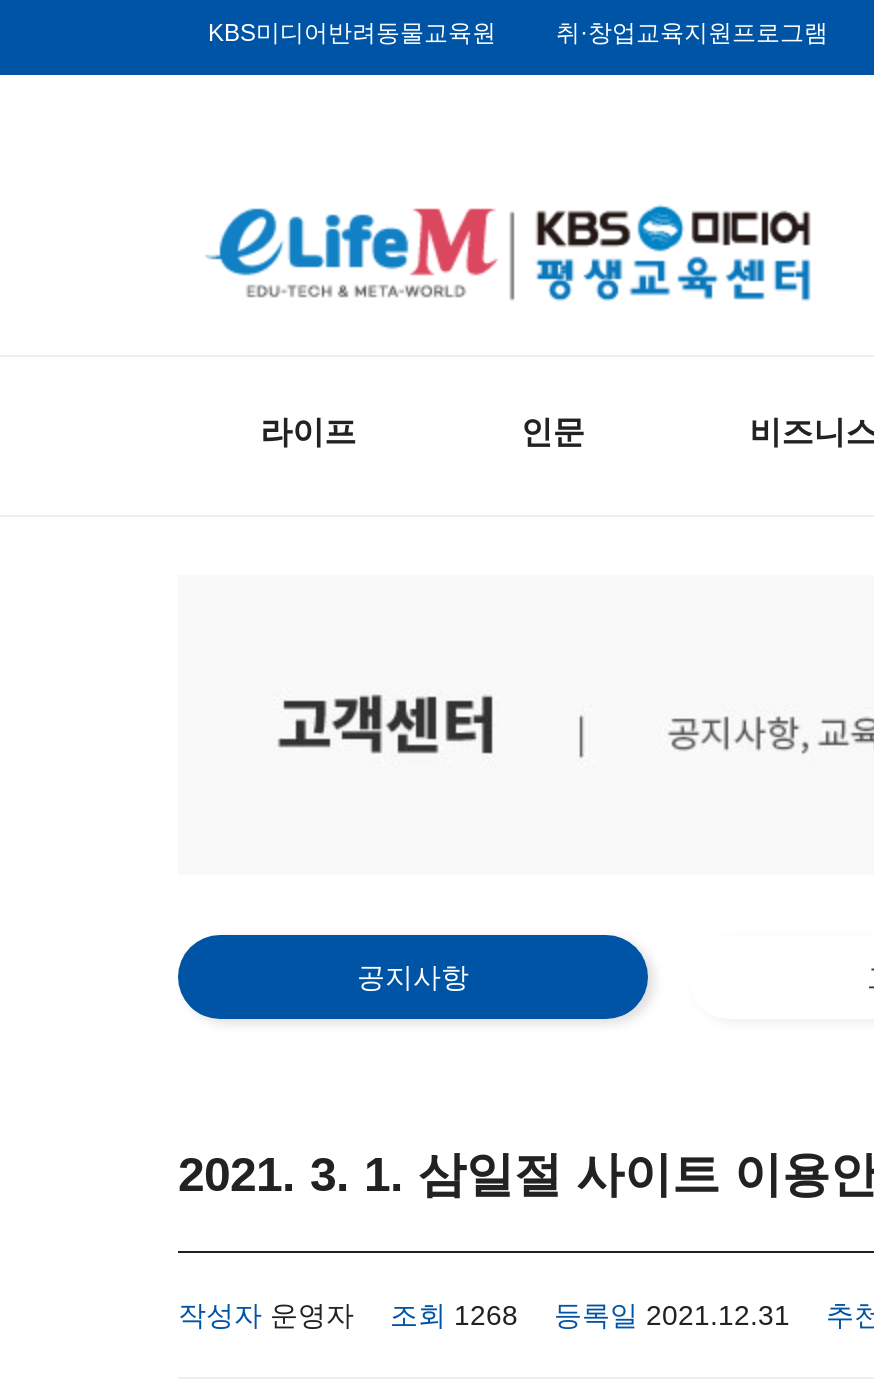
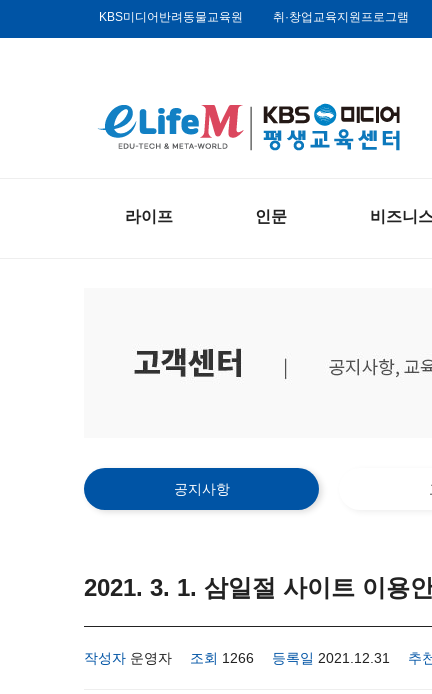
- 조회 1268
+ 조회 1266
